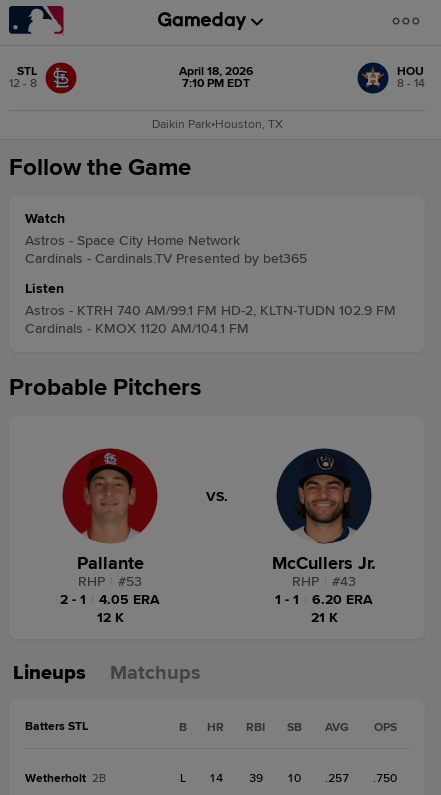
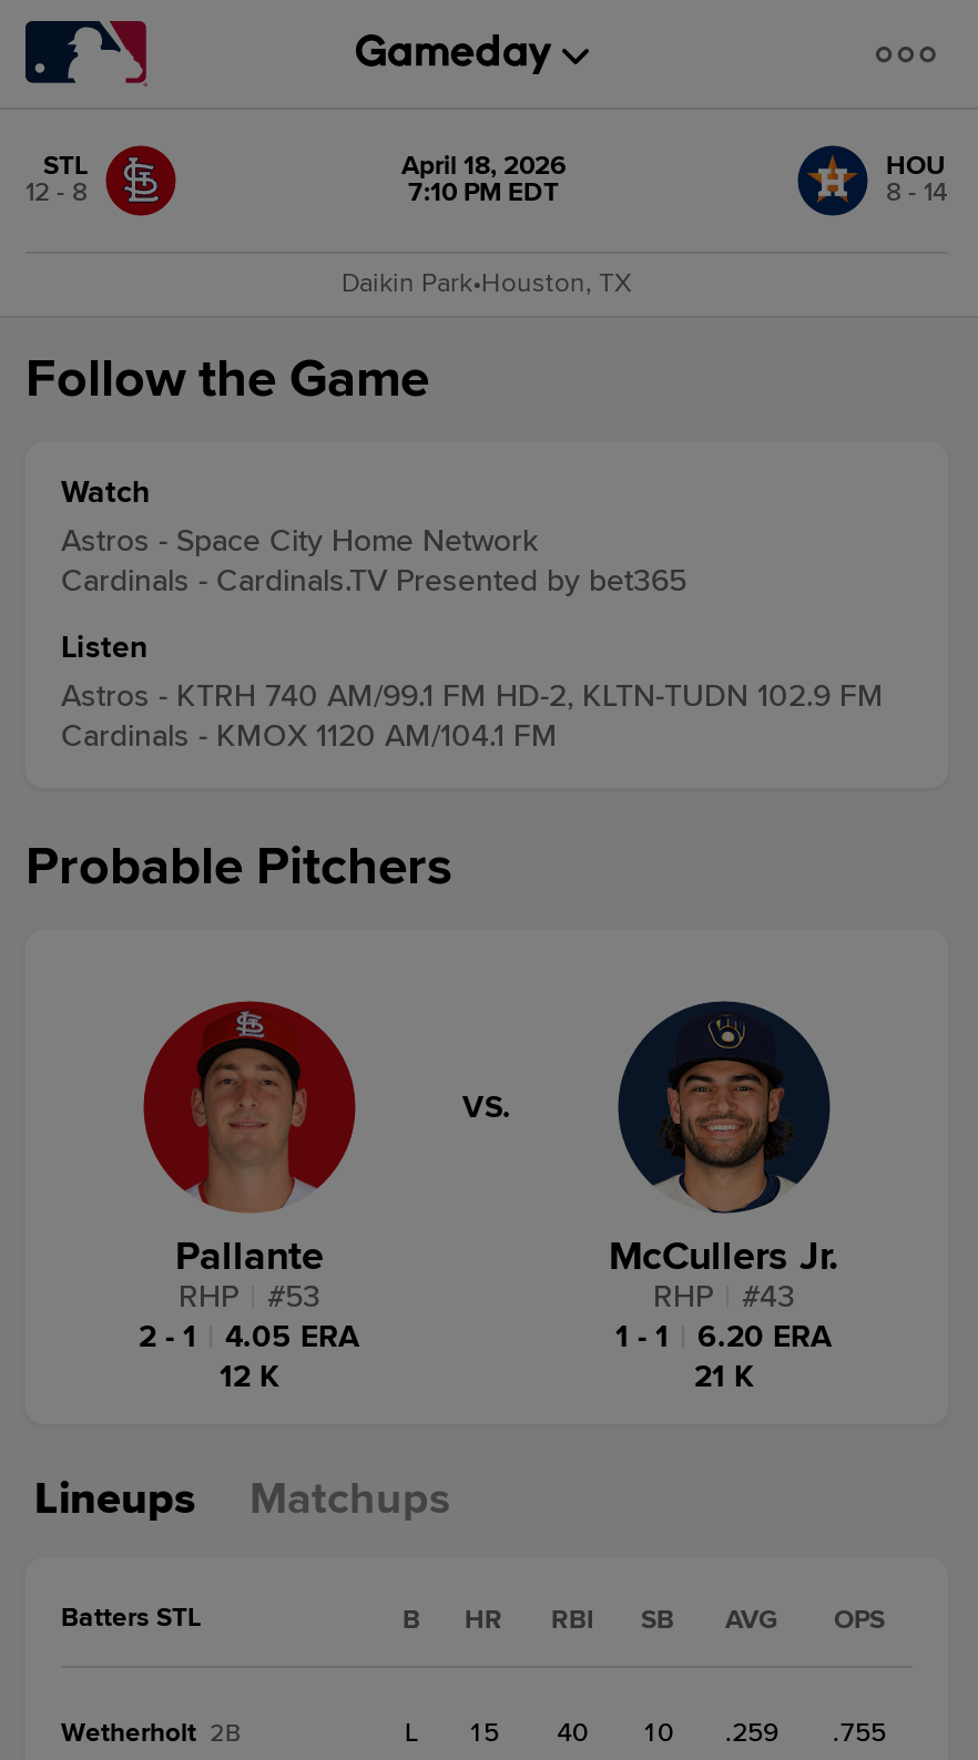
- 14
+ 15

- 39
+ 40

- .257
+ .259

- .750
+ .755
